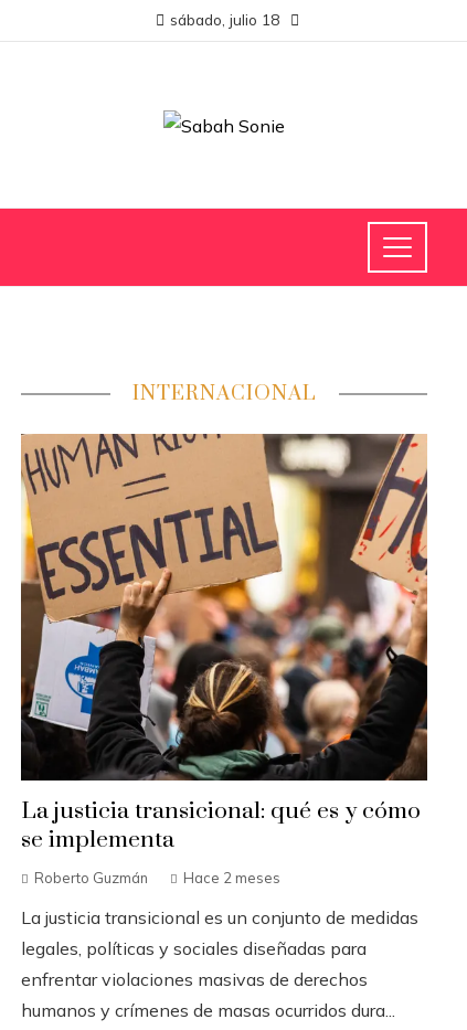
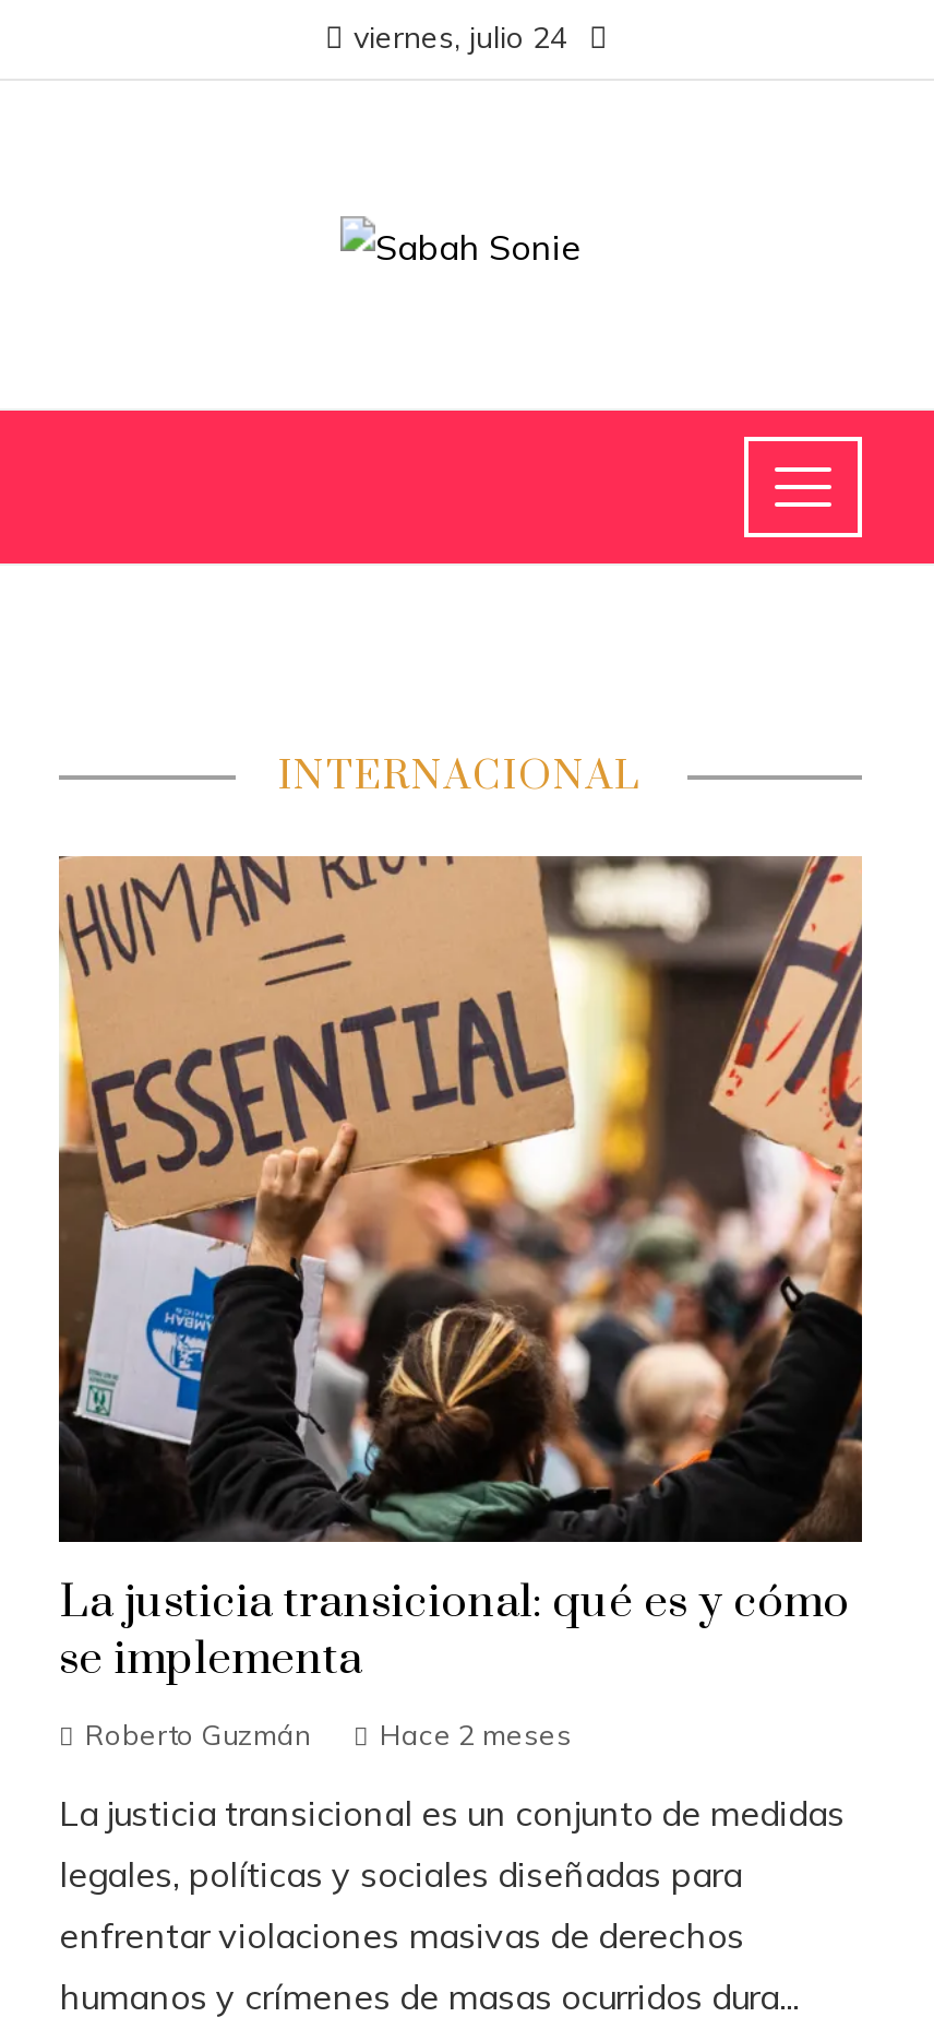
- sábado, julio 18
+ viernes, julio 24
